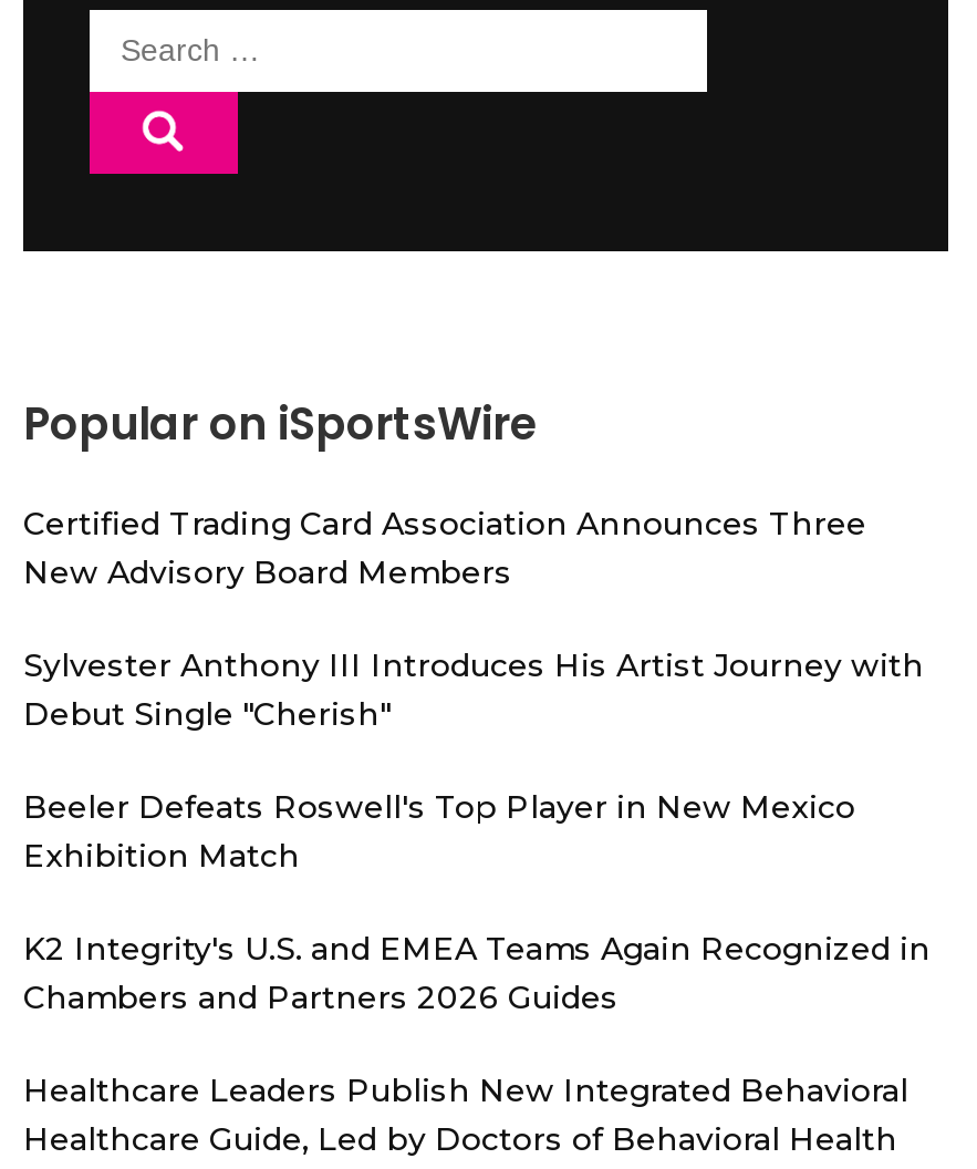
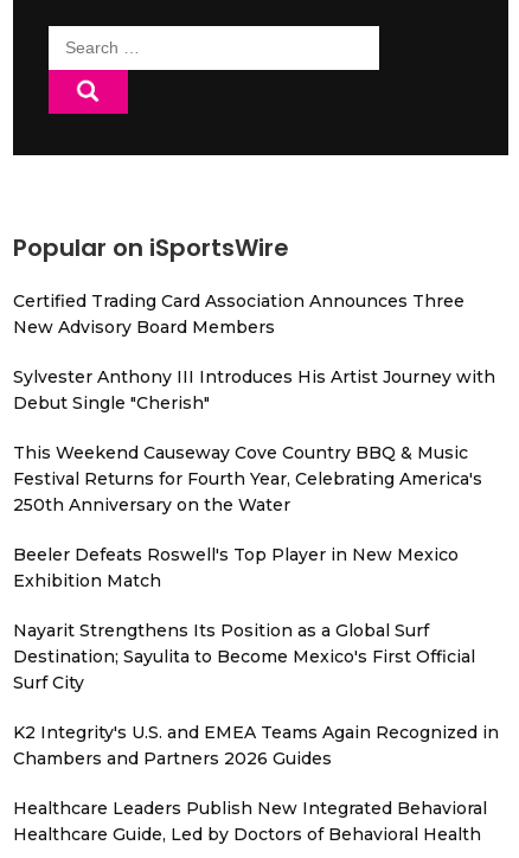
+ This Weekend Causeway Cove Country BBQ & Music
+ Festival Returns for Fourth Year, Celebrating America's
+ 250th Anniversary on the Water

+ Nayarit Strengthens Its Position as a Global Surf
+ Destination; Sayulita to Become Mexico's First Official
+ Surf City
